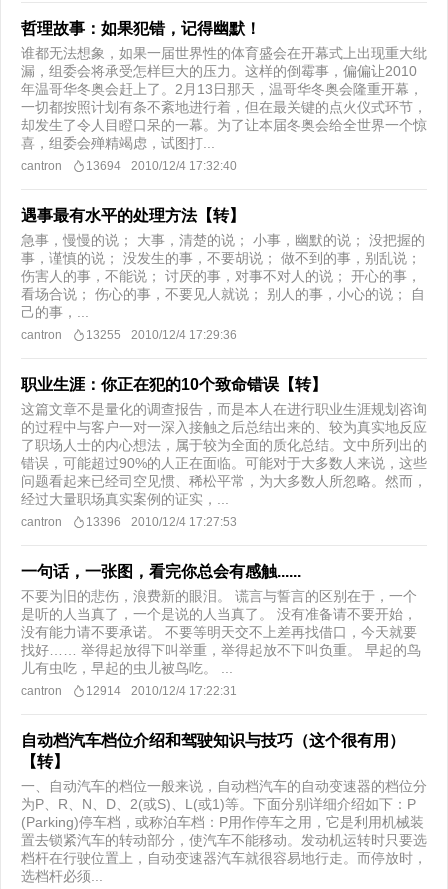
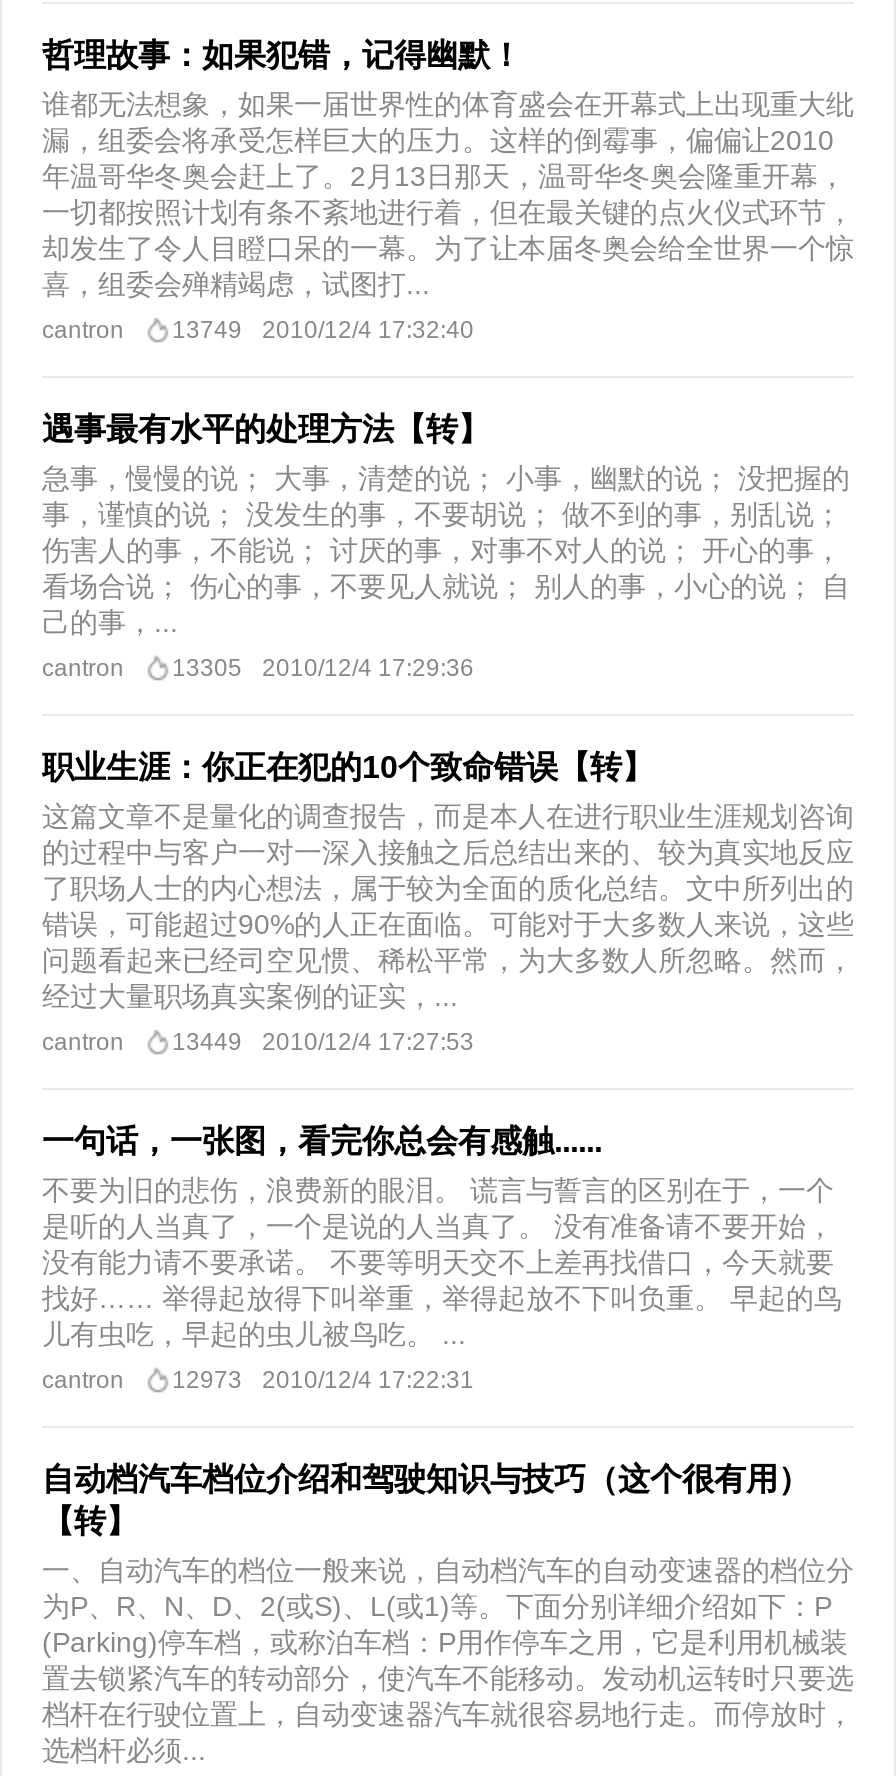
- cantron 13694 2010/12/4 17:32:40
+ cantron 13749 2010/12/4 17:32:40

- cantron 13255 2010/12/4 17:29:36
+ cantron 13305 2010/12/4 17:29:36

- cantron 13396 2010/12/4 17:27:53
+ cantron 13449 2010/12/4 17:27:53

- cantron 12914 2010/12/4 17:22:31
+ cantron 12973 2010/12/4 17:22:31
